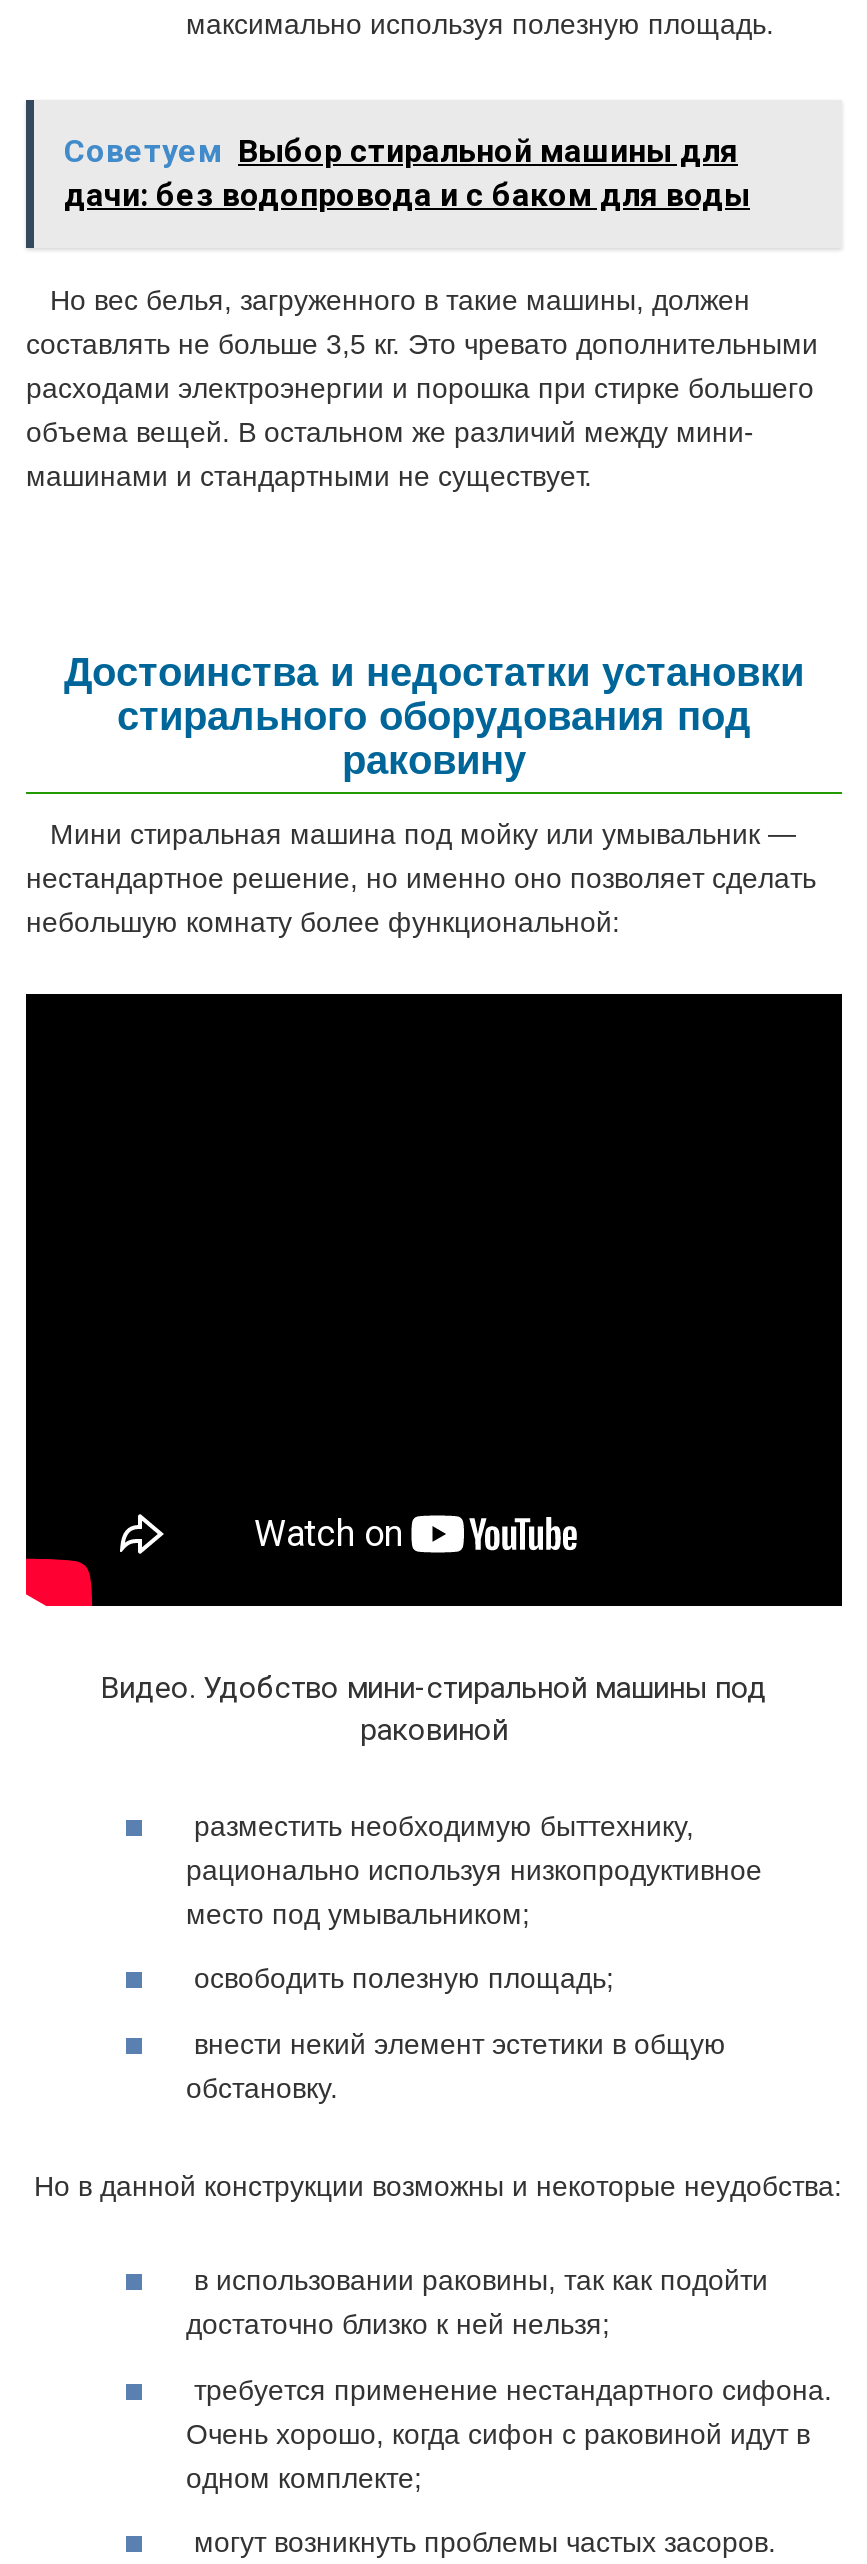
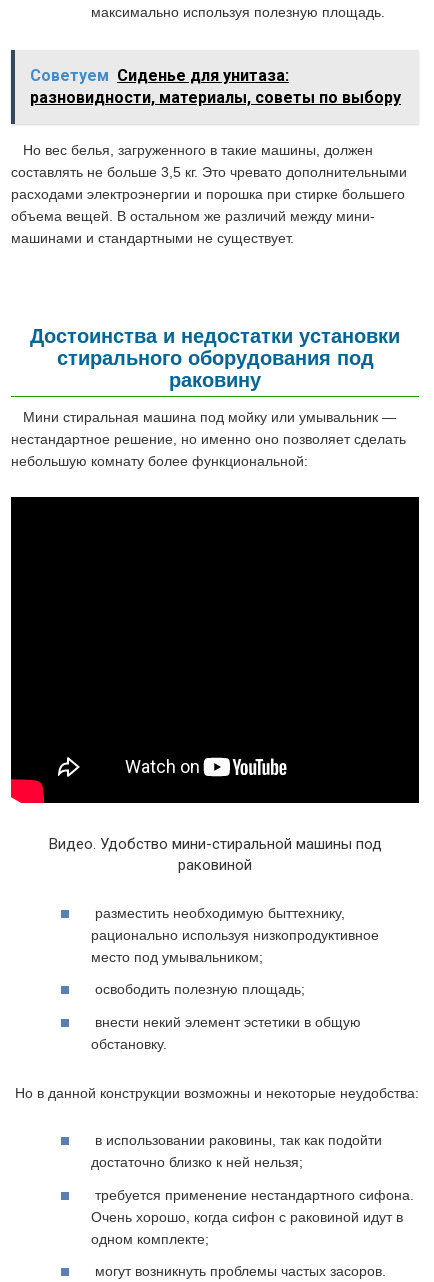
- Советуем Выбор стиральной машины для
- дачи: без водопровода и с баком для воды
+ Советуем Сиденье для унитаза:
+ разновидности, материалы, советы по выбору
